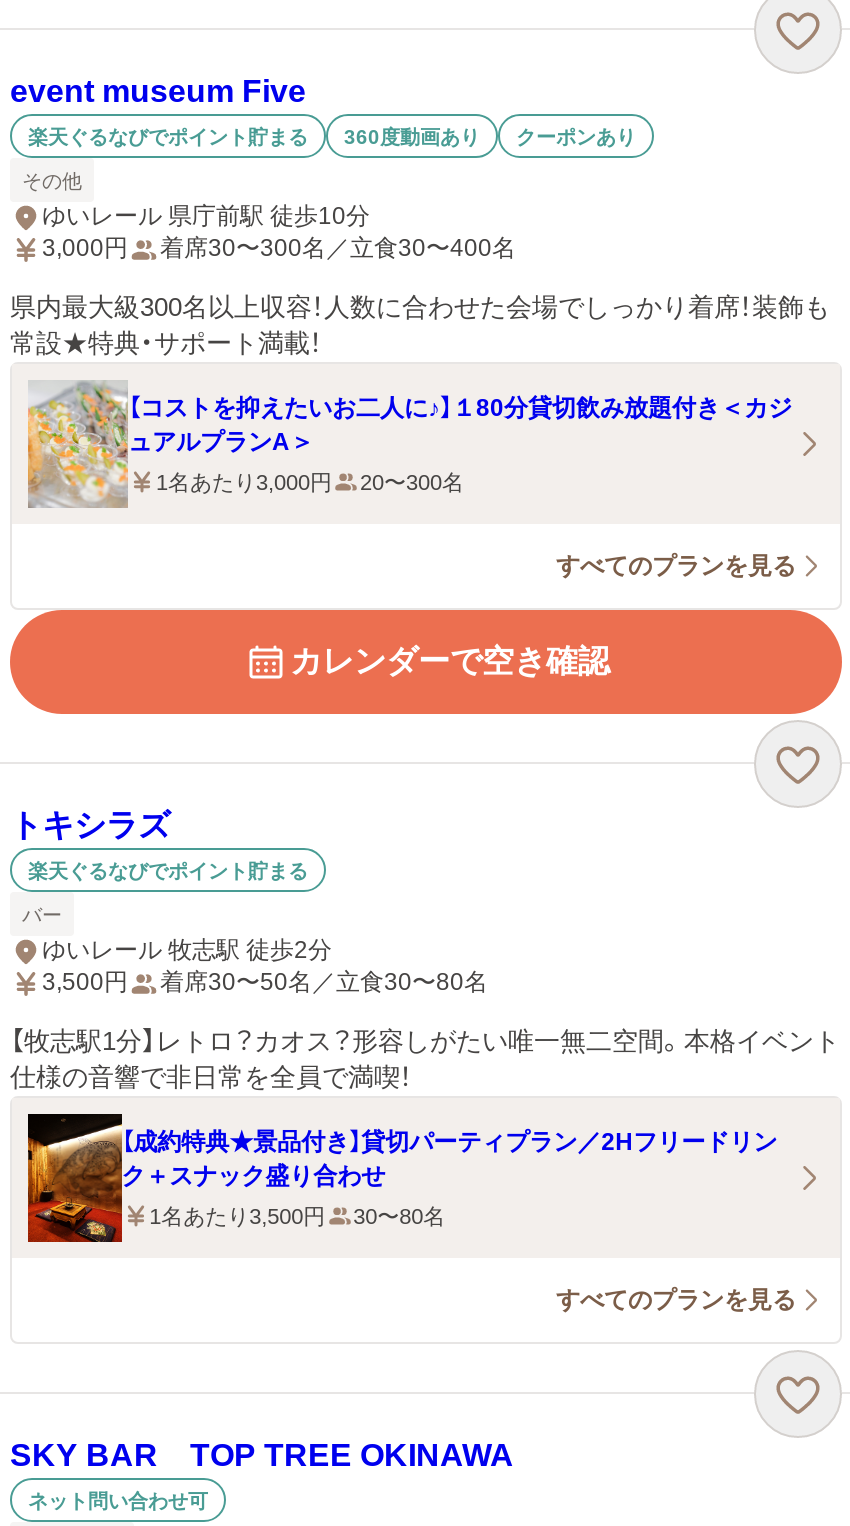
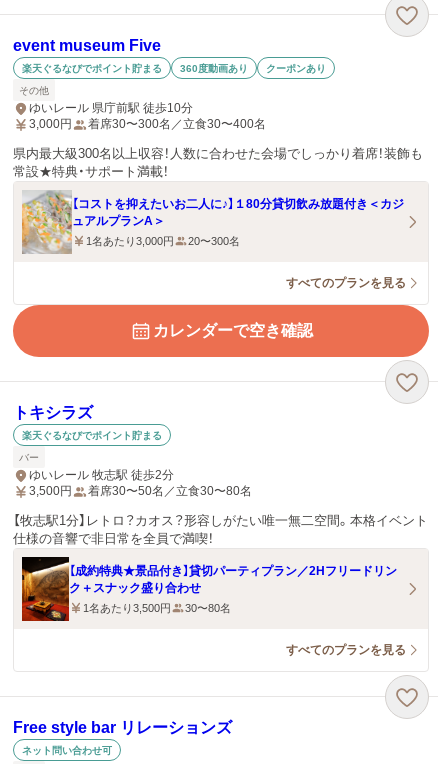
- SKY BAR TOP TREE OKINAWA
+ Free style bar リレーションズ
